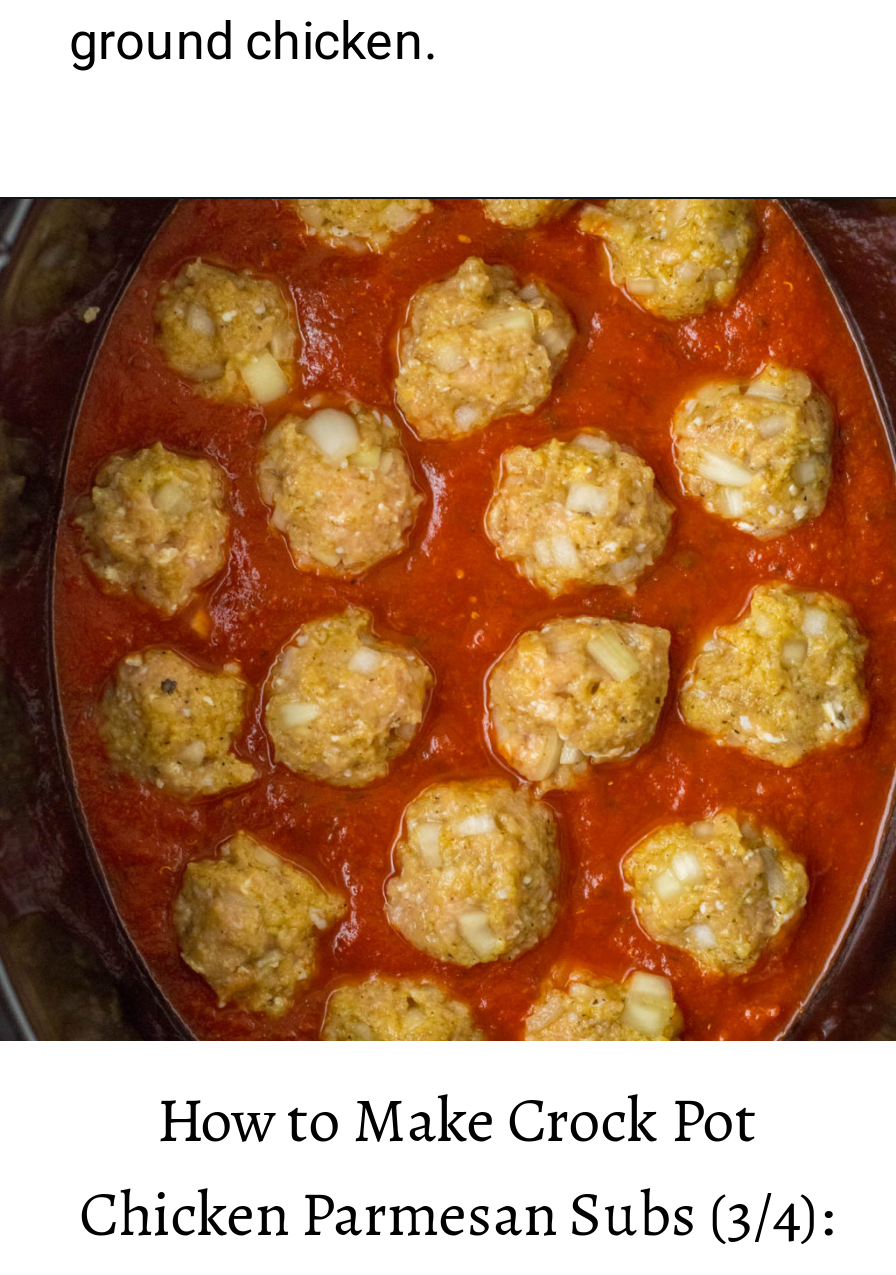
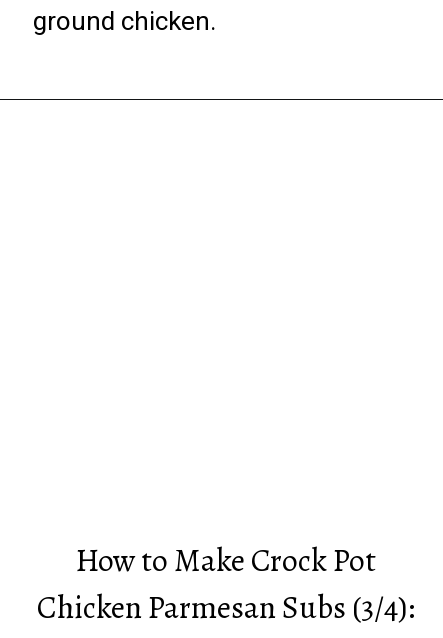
- [image]
